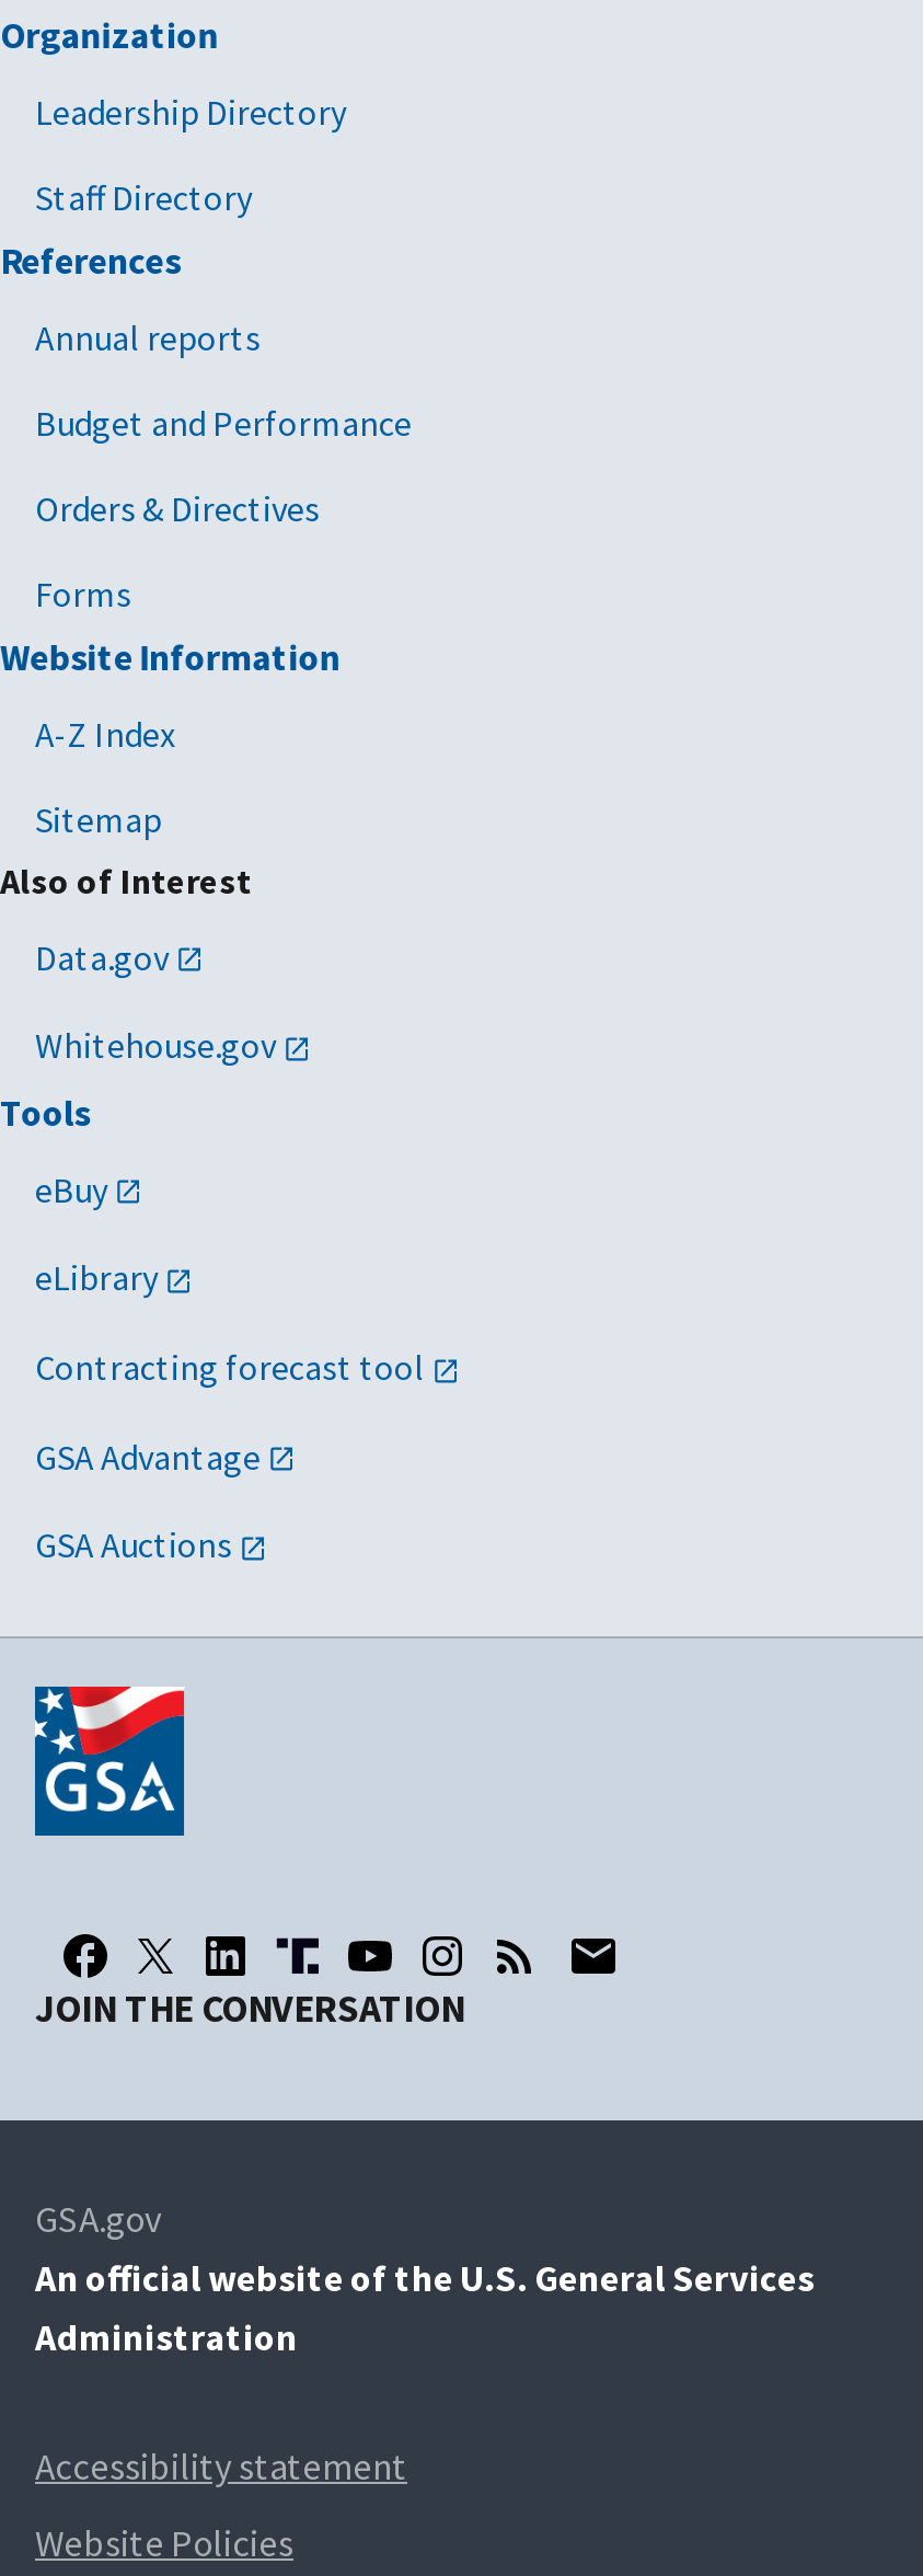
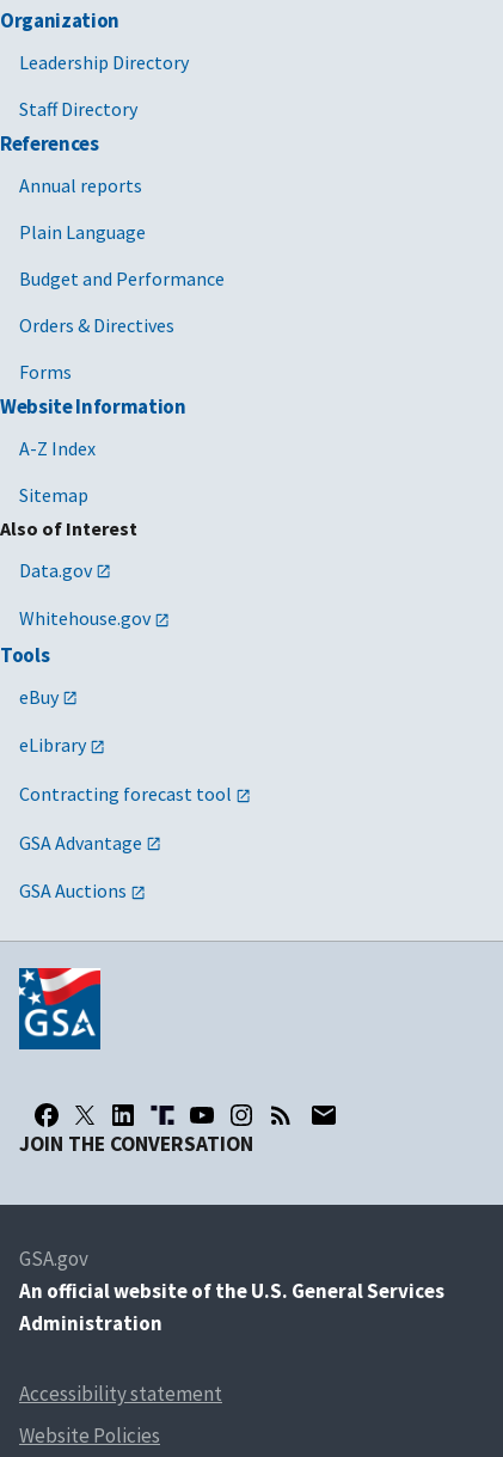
+ Plain Language
